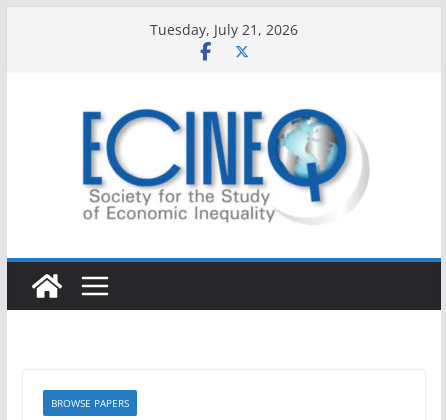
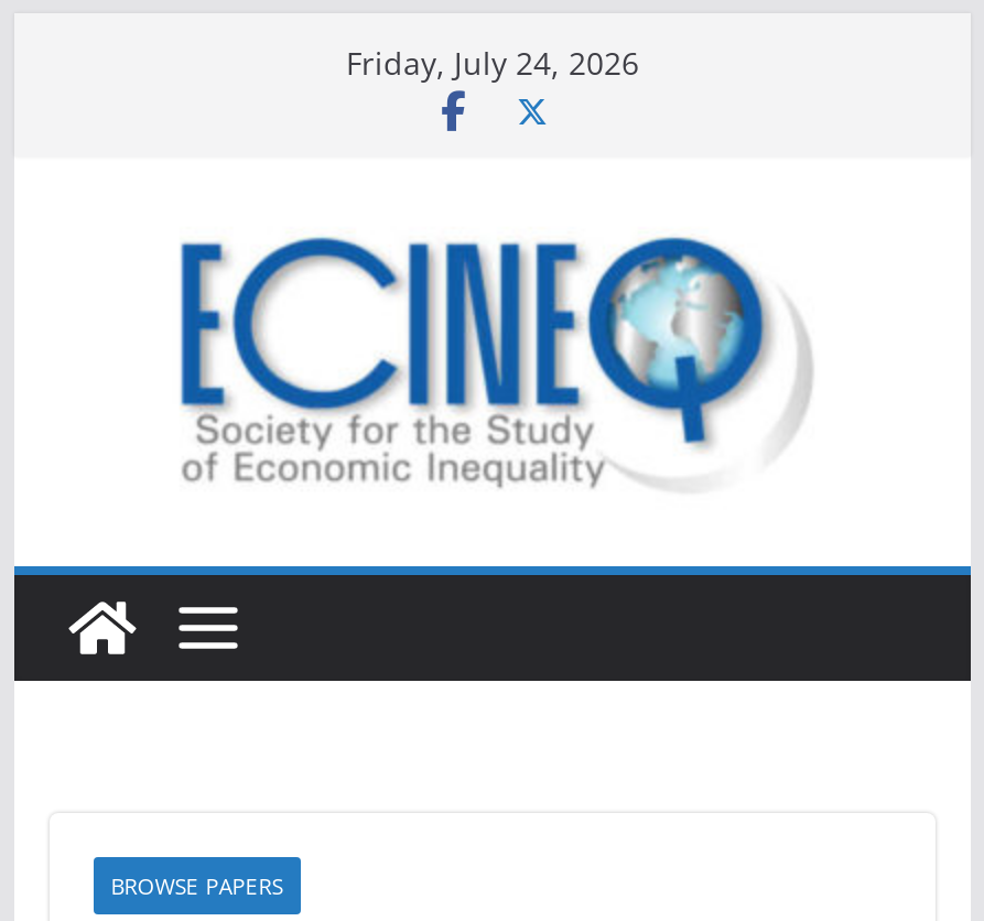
- Tuesday, July 21, 2026
+ Friday, July 24, 2026
